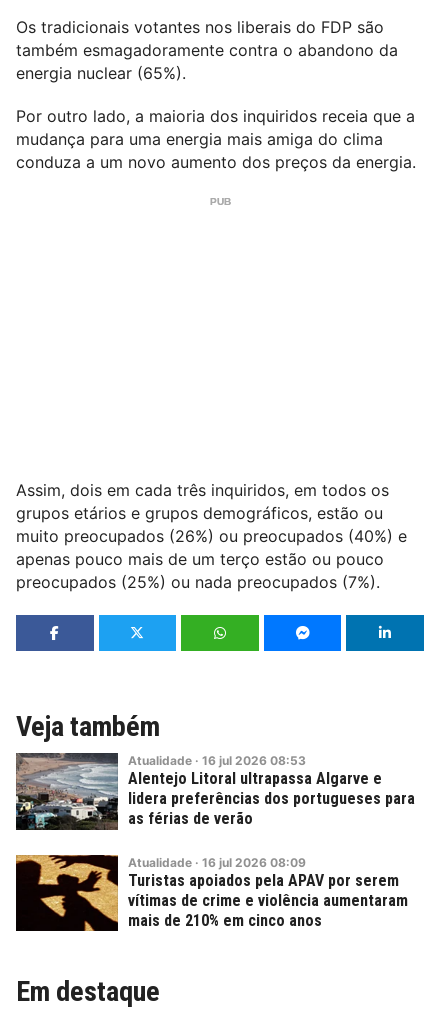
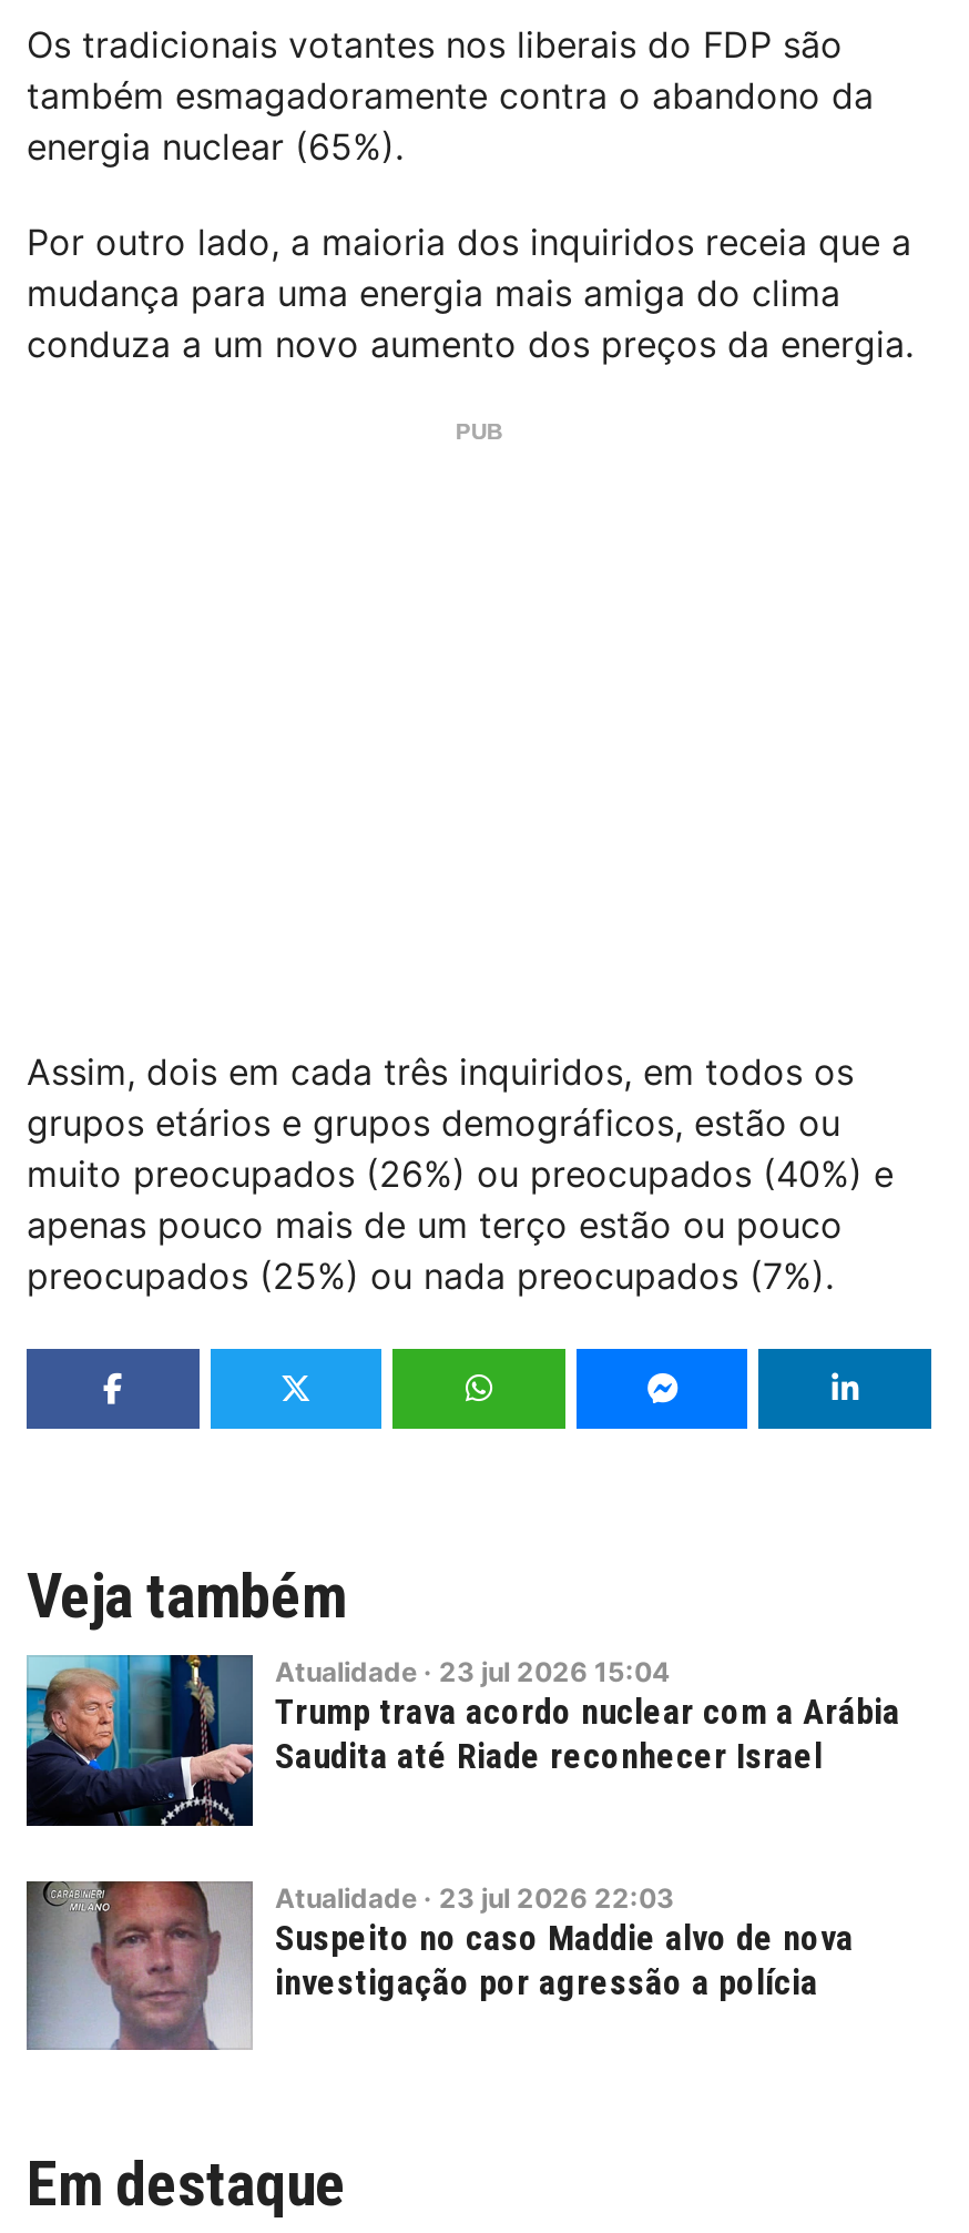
- [image]
- Atualidade · 16 jul 2026 08:53
- Alentejo Litoral ultrapassa Algarve e
- lidera preferências dos portugueses para
- as férias de verão
+ [image]
+ Atualidade · 23 jul 2026 15:04
+ Trump trava acordo nuclear com a Arábia
+ Saudita até Riade reconhecer Israel

- [image]
- Atualidade · 16 jul 2026 08:09
- Turistas apoiados pela APAV por serem
- vítimas de crime e violência aumentaram
- mais de 210% em cinco anos
+ [image]
+ Atualidade · 23 jul 2026 22:03
+ Suspeito no caso Maddie alvo de nova
+ investigação por agressão a polícia
